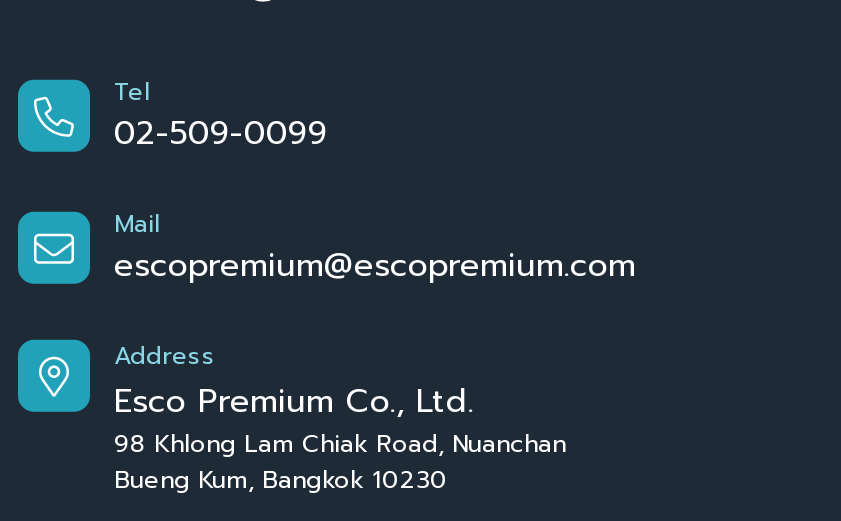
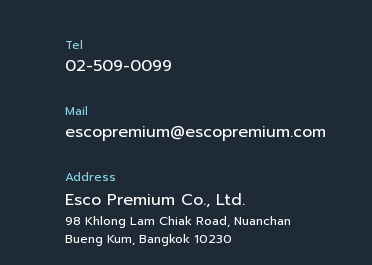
- [image]

- [image]

- [image]
